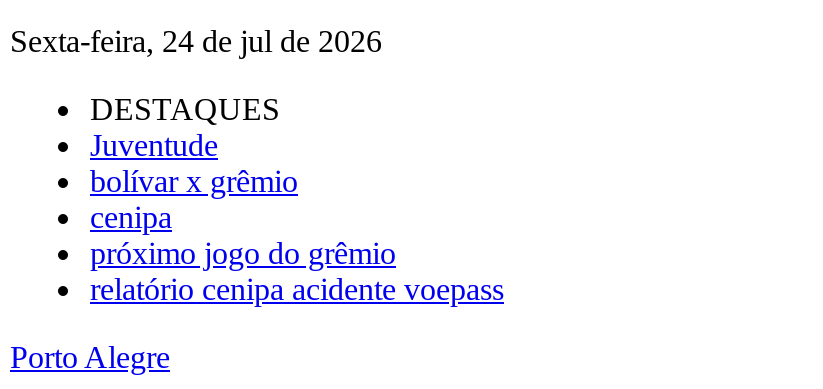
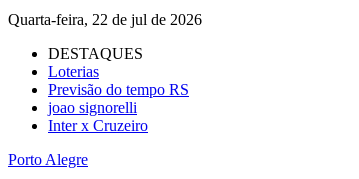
- Sexta-feira, 24 de jul de 2026
+ Quarta-feira, 22 de jul de 2026

- Juventude
- bolívar x grêmio
- cenipa
- próximo jogo do grêmio
- relatório cenipa acidente voepass
+ Loterias
+ Previsão do tempo RS
+ joao signorelli
+ Inter x Cruzeiro
